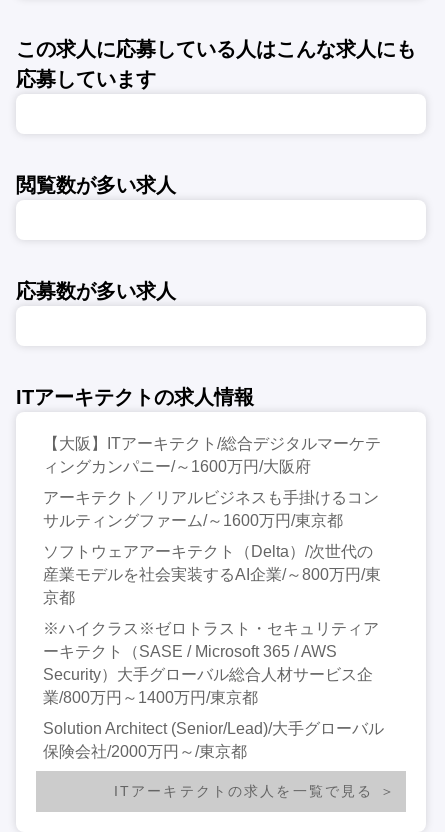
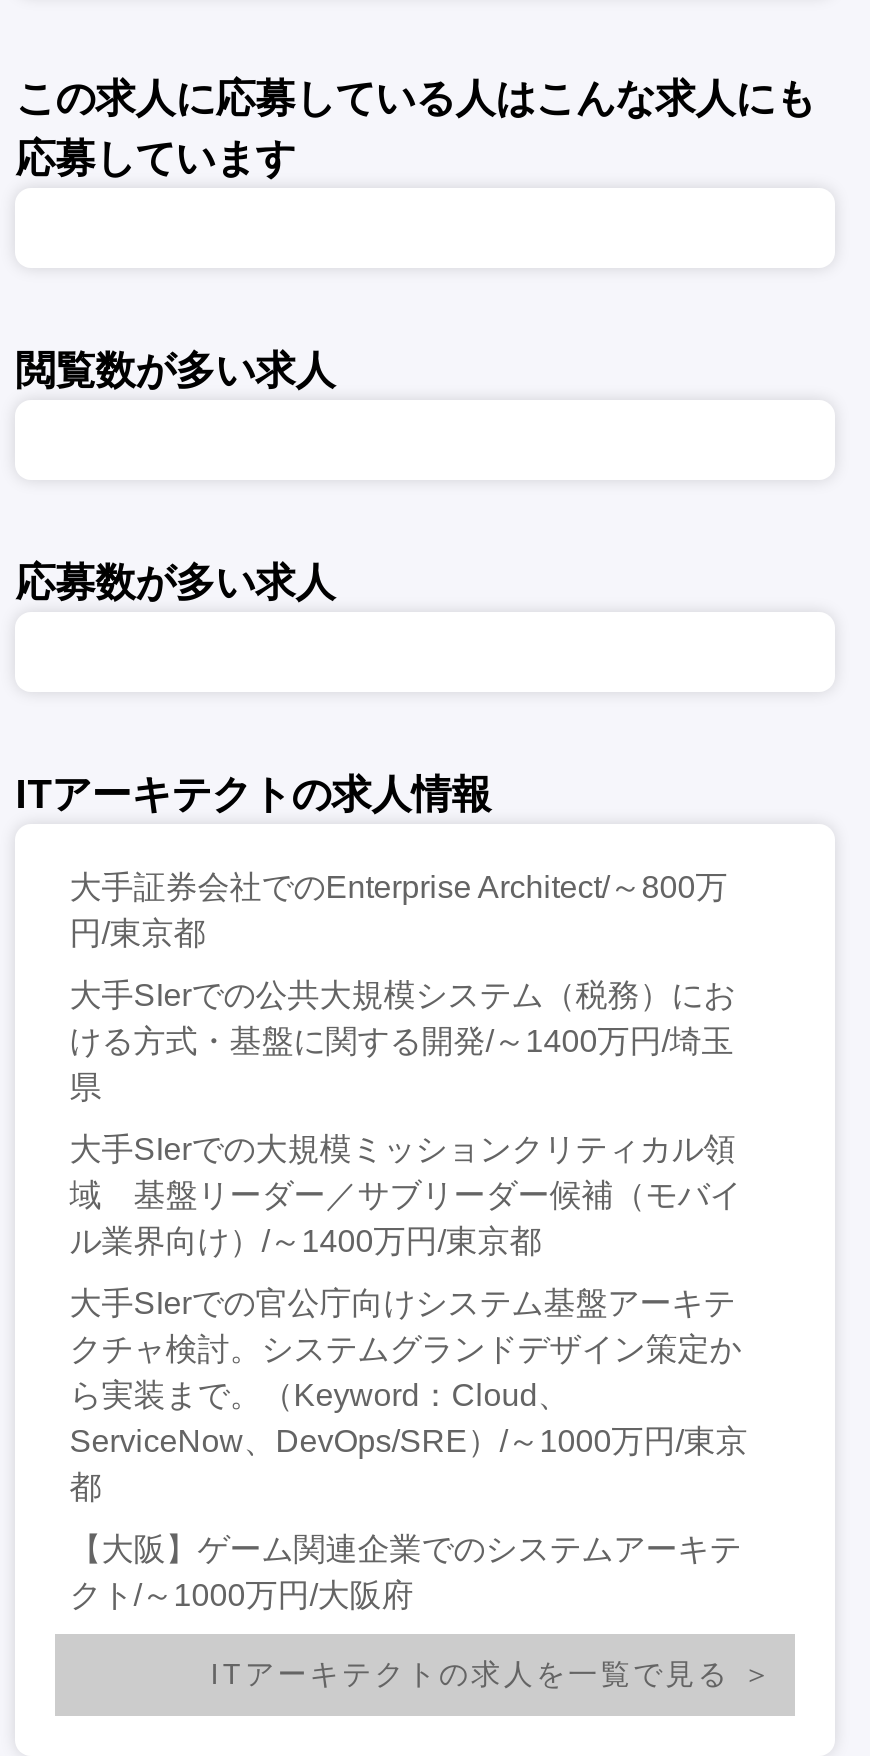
- 【大阪】ITアーキテクト/総合デジタルマーケテ
- ィングカンパニー/～1600万円/大阪府
+ 大手証券会社でのEnterprise Architect/～800万
+ 円/東京都

- アーキテクト／リアルビジネスも手掛けるコン
- サルティングファーム/～1600万円/東京都
+ 大手SIerでの公共大規模システム（税務）にお
+ ける方式・基盤に関する開発/～1400万円/埼玉
+ 県

- ソフトウェアアーキテクト（Delta）/次世代の
- 産業モデルを社会実装するAI企業/～800万円/東
- 京都
+ 大手SIerでの大規模ミッションクリティカル領
+ 域 基盤リーダー／サブリーダー候補（モバイ
+ ル業界向け）/～1400万円/東京都

- ※ハイクラス※ゼロトラスト・セキュリティア
- ーキテクト（SASE / Microsoft 365 / AWS
- Security）大手グローバル総合人材サービス企
- 業/800万円～1400万円/東京都
+ 大手SIerでの官公庁向けシステム基盤アーキテ
+ クチャ検討。システムグランドデザイン策定か
+ ら実装まで。（Keyword：Cloud、
+ ServiceNow、DevOps/SRE）/～1000万円/東京
+ 都

- Solution Architect (Senior/Lead)/大手グローバル
- 保険会社/2000万円～/東京都
+ 【大阪】ゲーム関連企業でのシステムアーキテ
+ クト/～1000万円/大阪府
